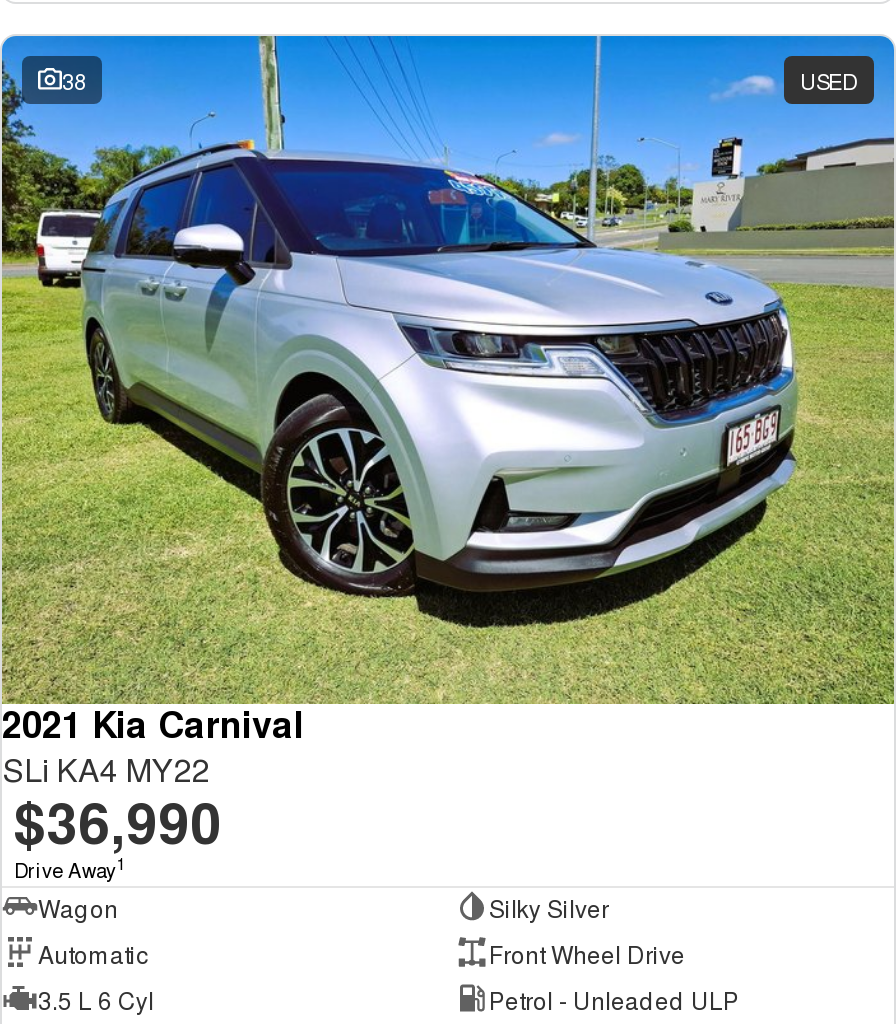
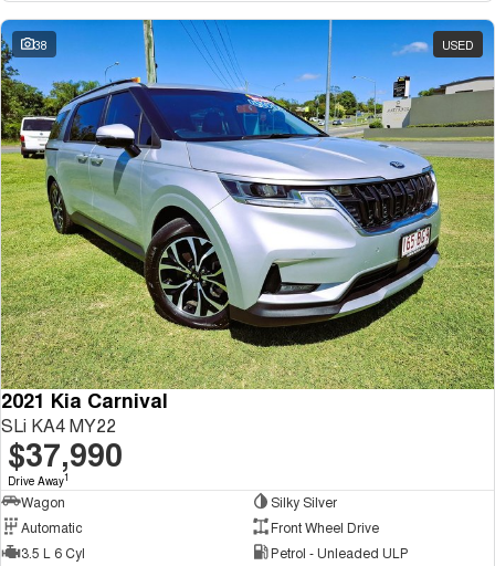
- $36,990
+ $37,990
